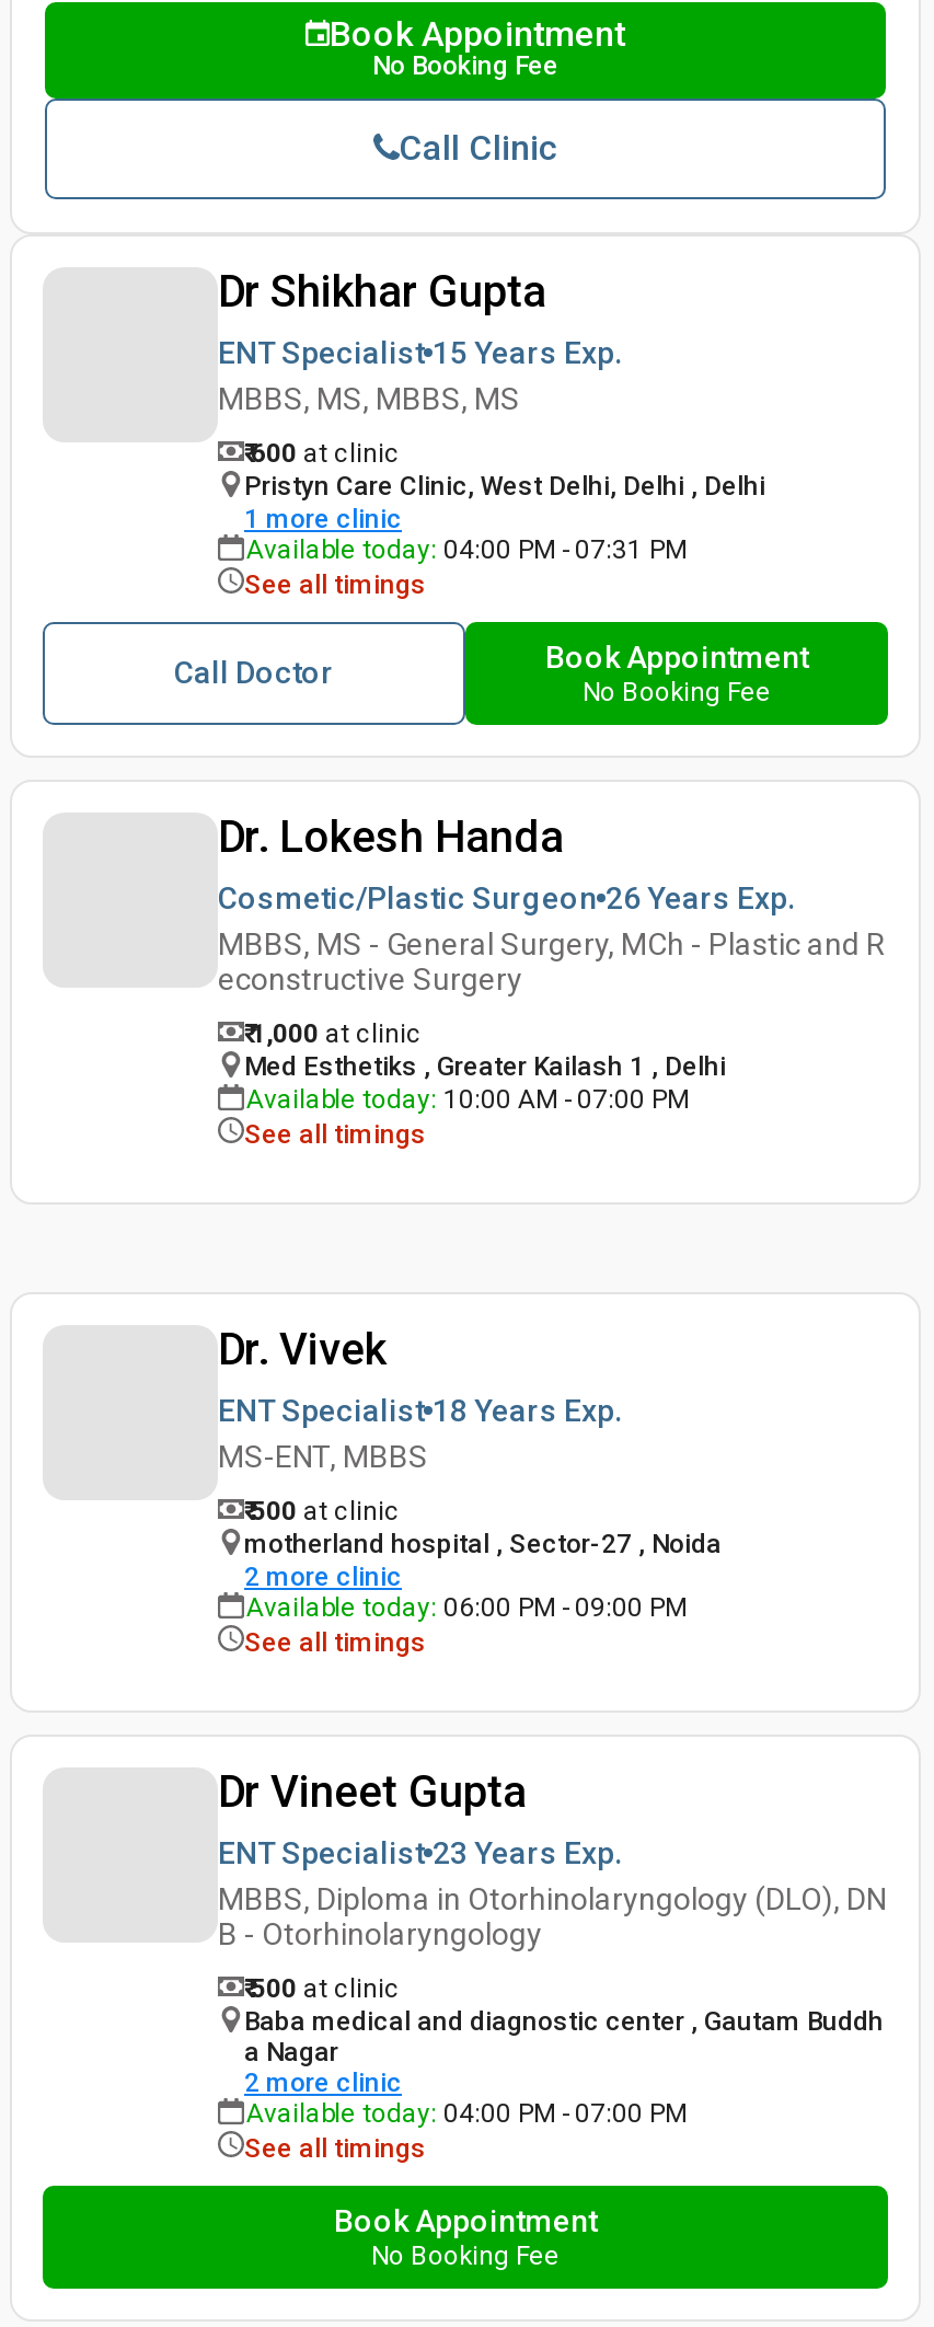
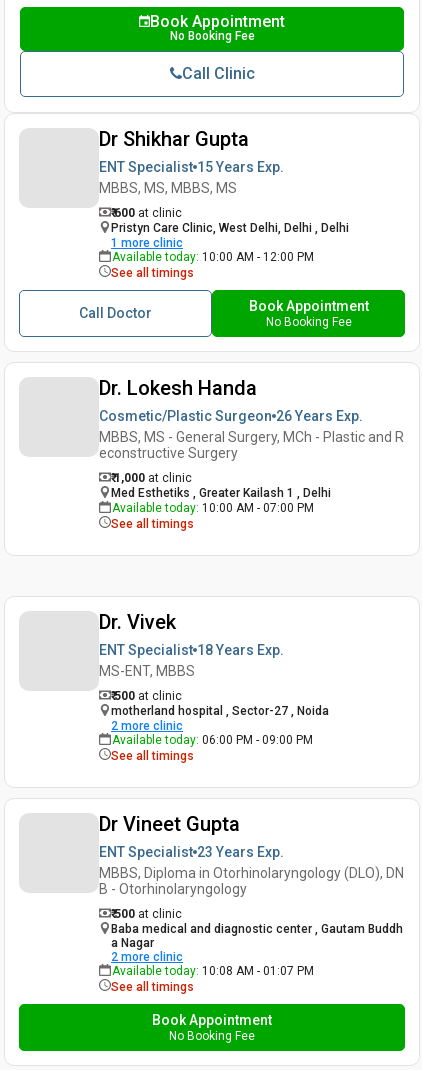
- Available today: 04:00 PM - 07:31 PM
+ Available today: 10:00 AM - 12:00 PM

- Available today: 04:00 PM - 07:00 PM
+ Available today: 10:08 AM - 01:07 PM
